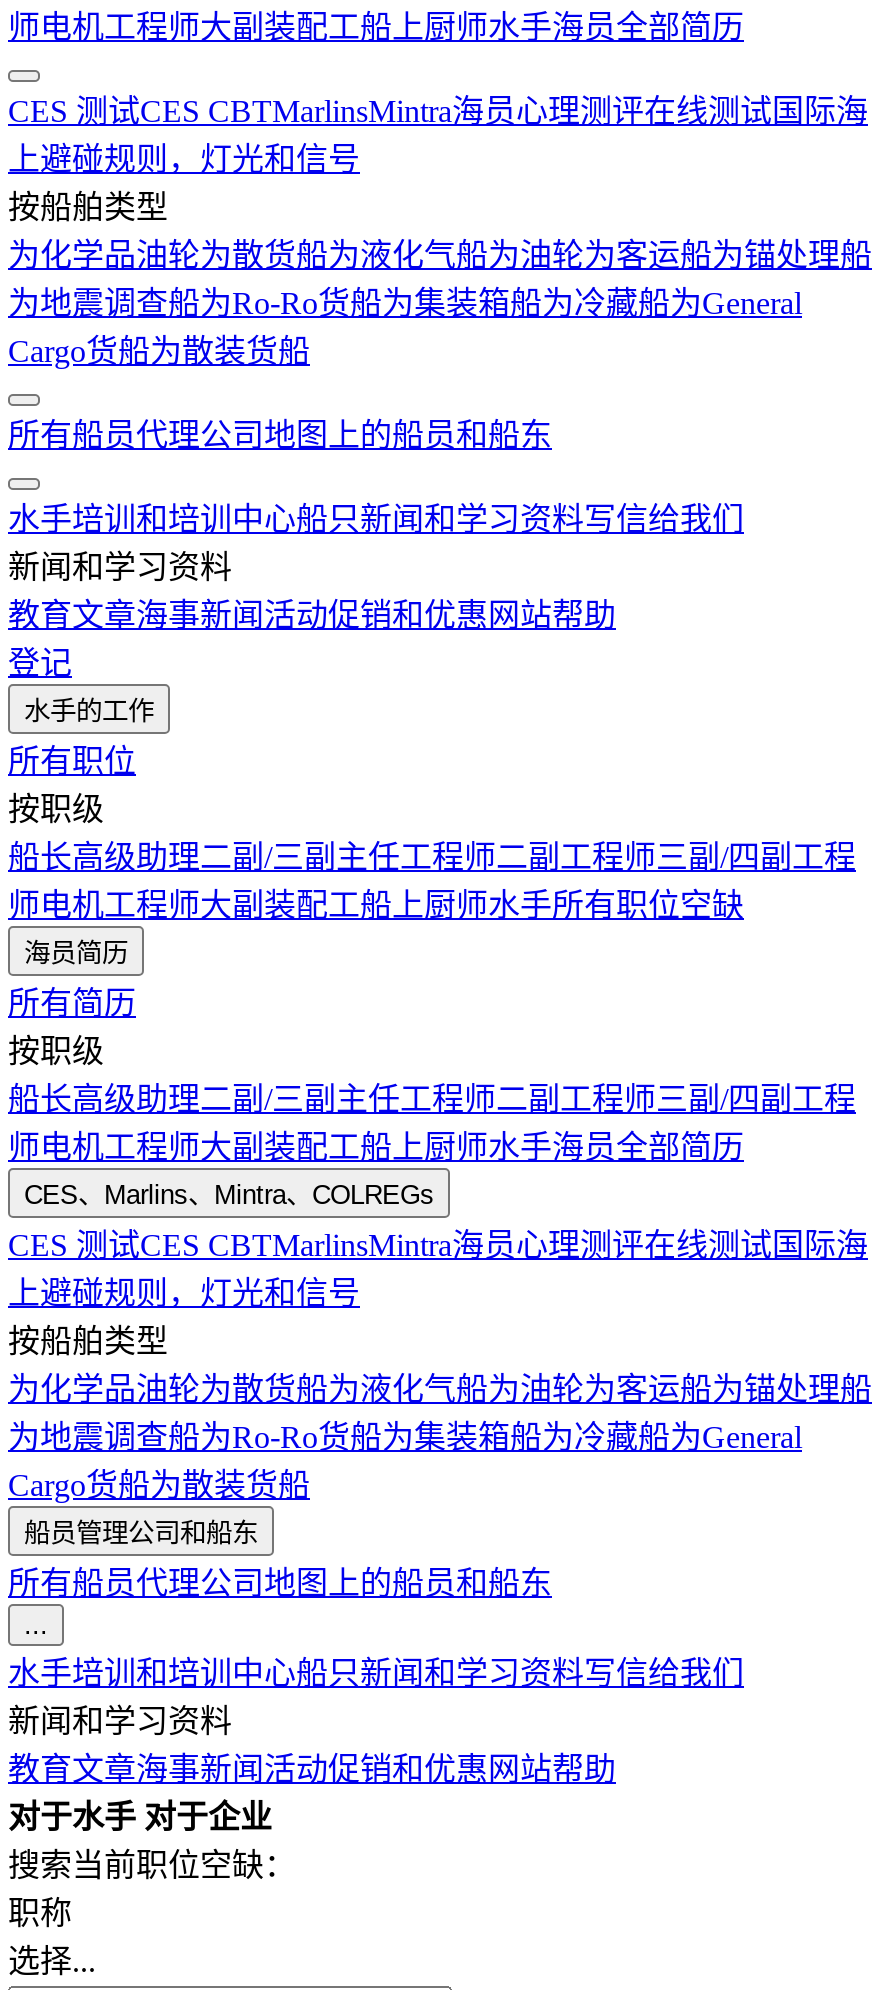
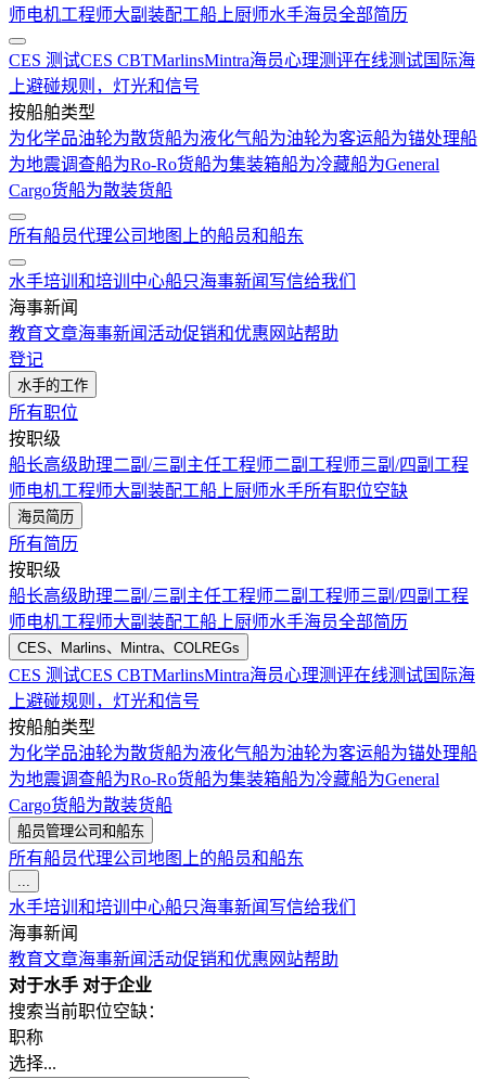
- 水手培训和培训中心船只新闻和学习资料写信给我们
- 新闻和学习资料
+ 水手培训和培训中心船只海事新闻写信给我们
+ 海事新闻

- 水手培训和培训中心船只新闻和学习资料写信给我们
- 新闻和学习资料
+ 水手培训和培训中心船只海事新闻写信给我们
+ 海事新闻
